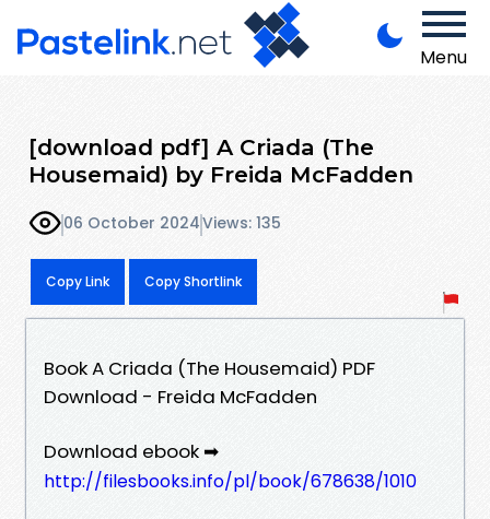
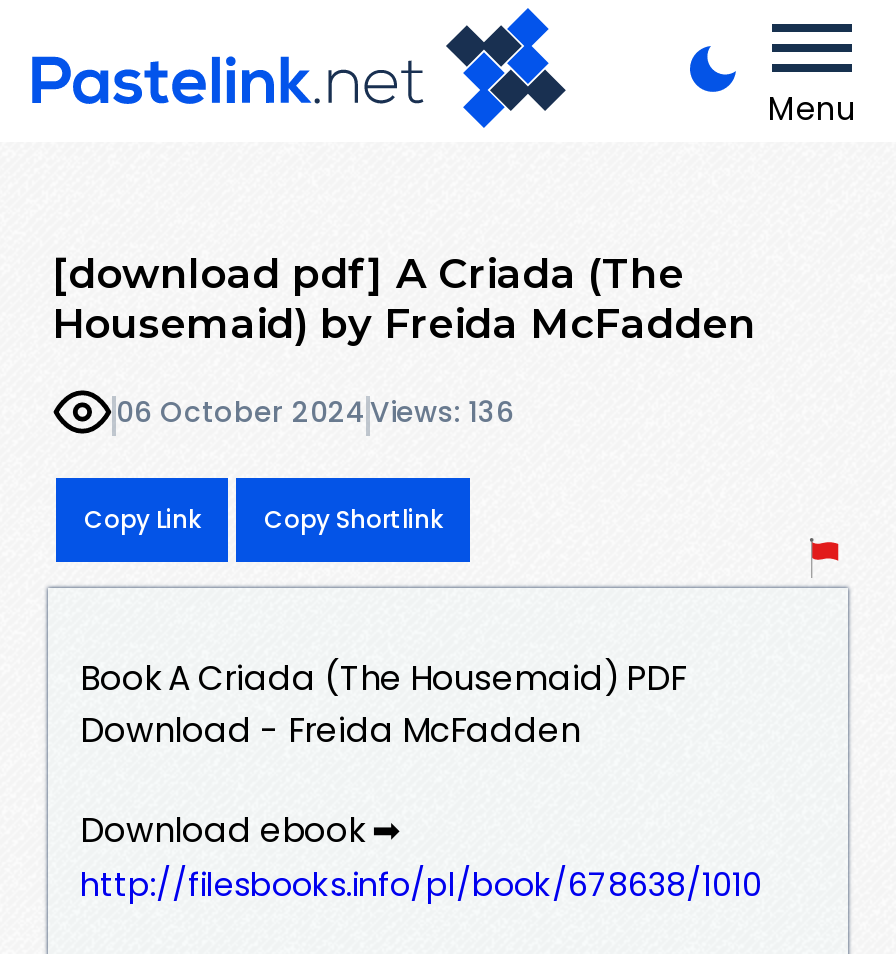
- 06 October 2024 Views: 135
+ 06 October 2024 Views: 136
